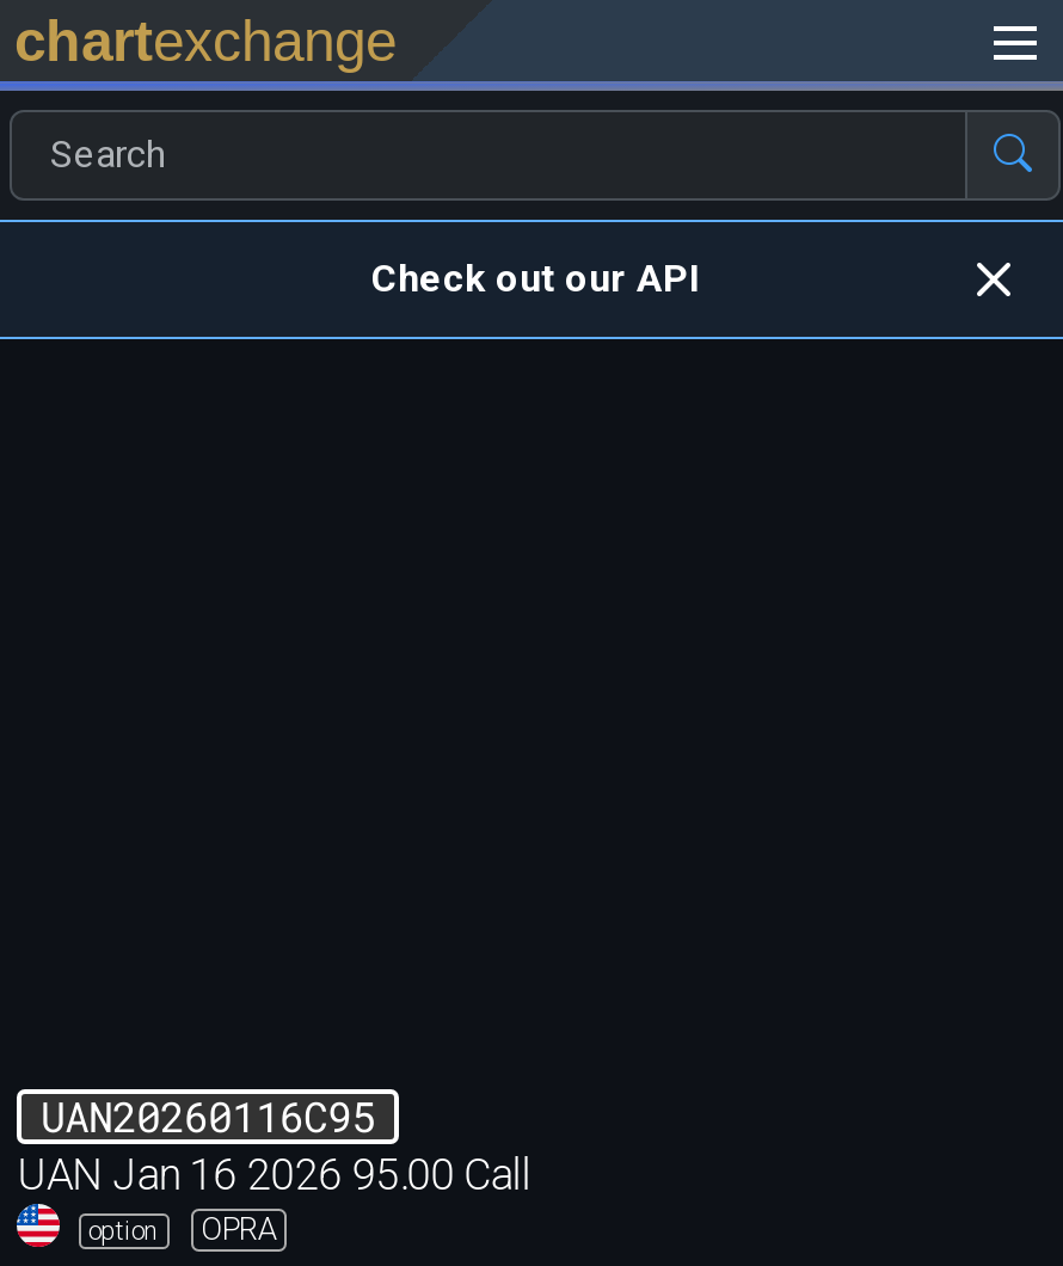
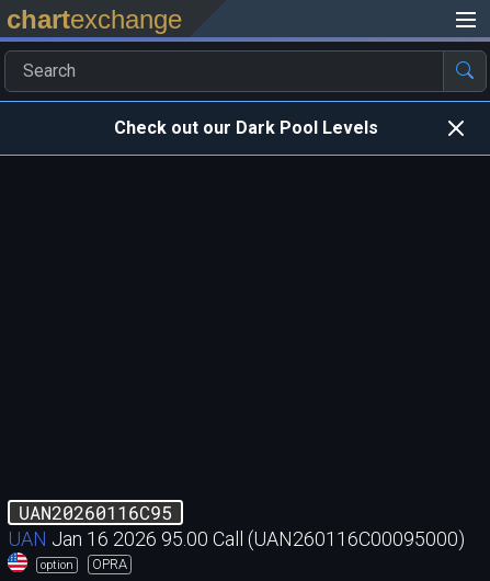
- Check out our API
+ Check out our Dark Pool Levels

- UAN Jan 16 2026 95.00 Call
+ UAN Jan 16 2026 95.00 Call (UAN260116C00095000)
